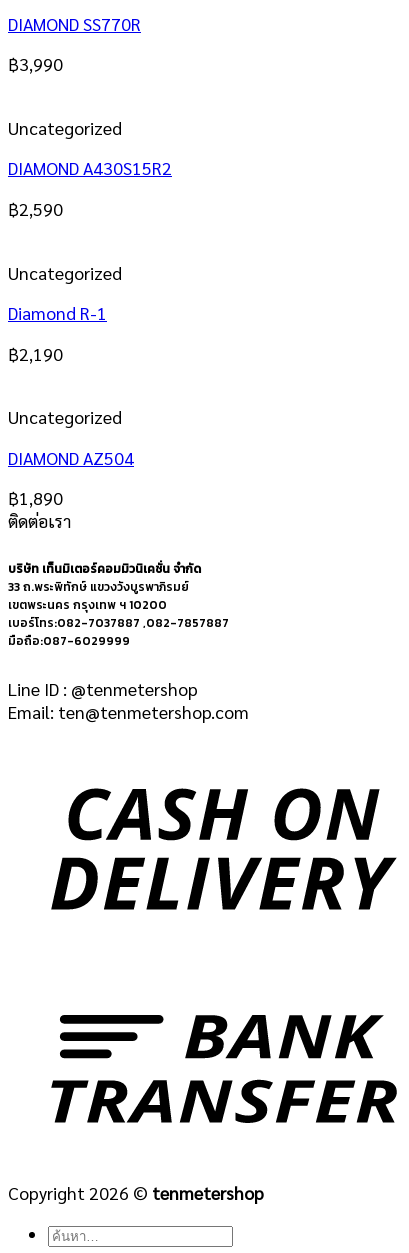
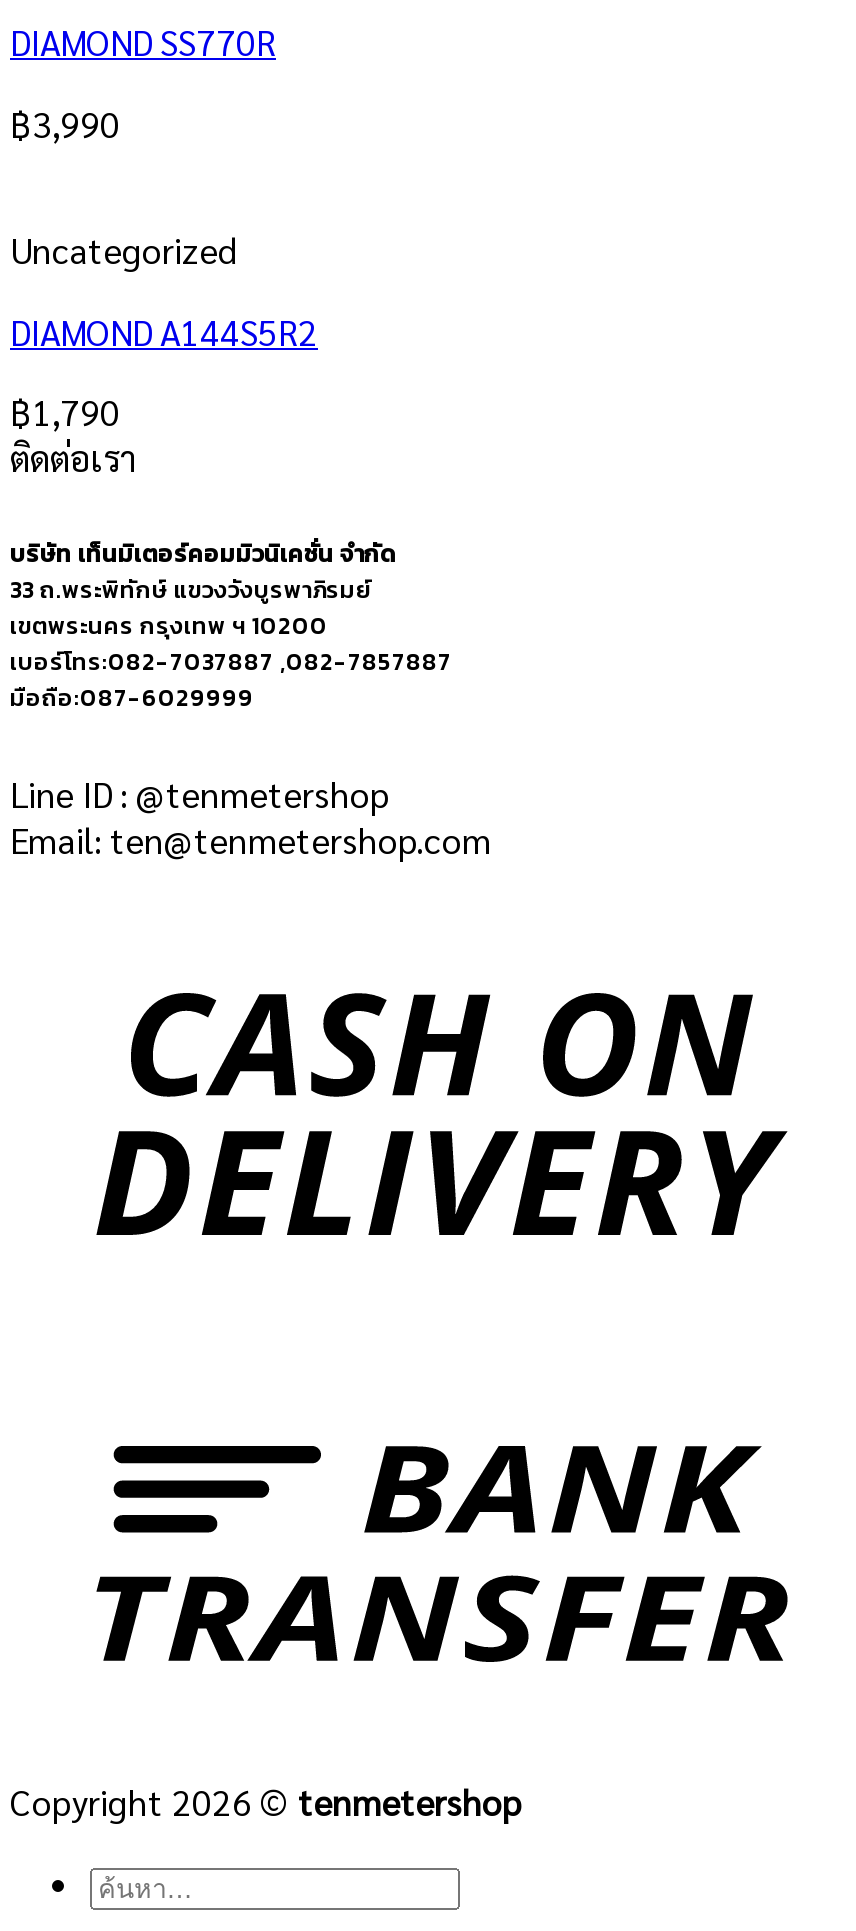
- DIAMOND A430S15R2
- ฿2,590
- Uncategorized
- Diamond R-1
- ฿2,190
- Uncategorized
- DIAMOND AZ504
- ฿1,890
+ DIAMOND A144S5R2
+ ฿1,790
